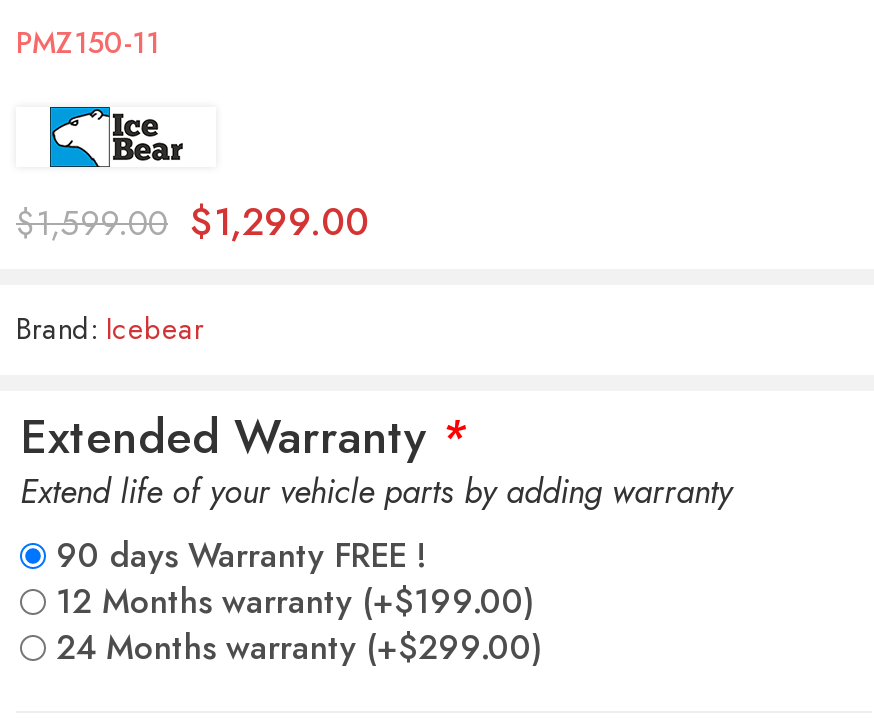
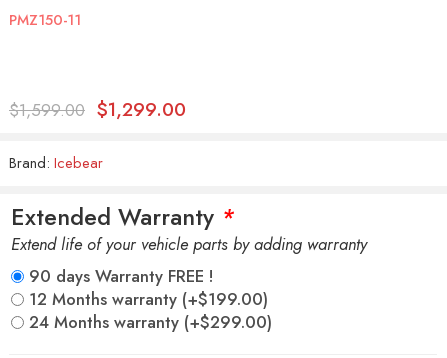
- [image]
